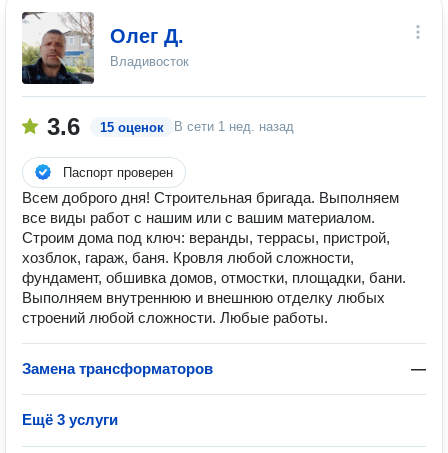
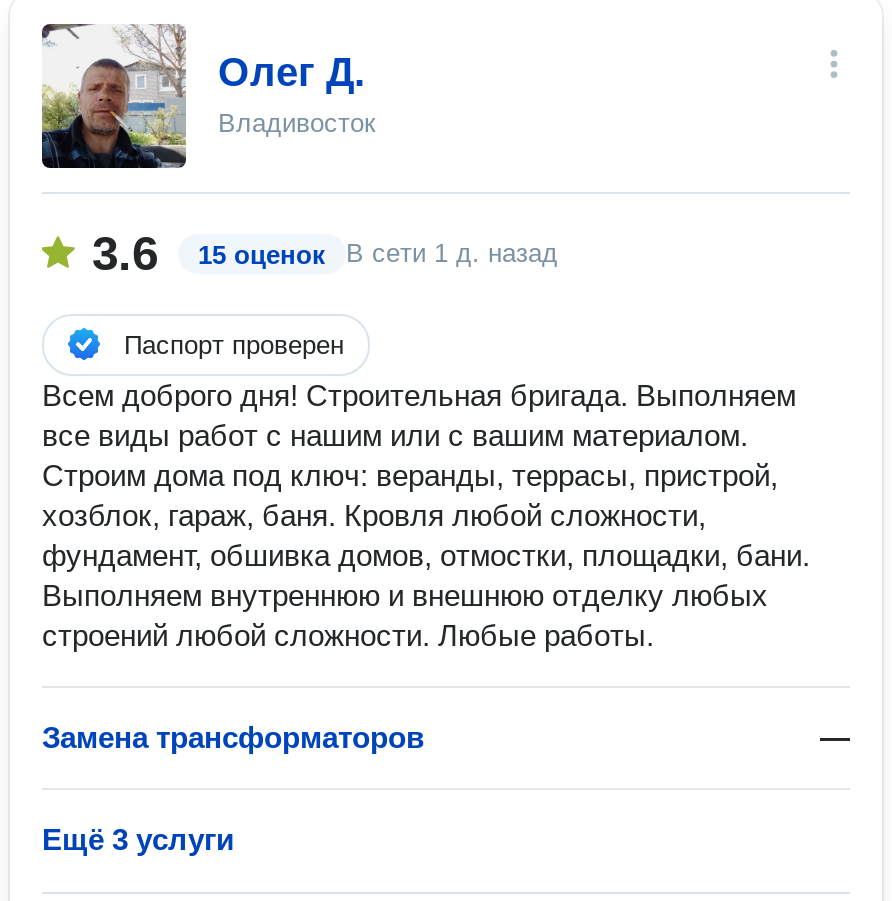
- В сети 1 нед. назад
+ В сети 1 д. назад
